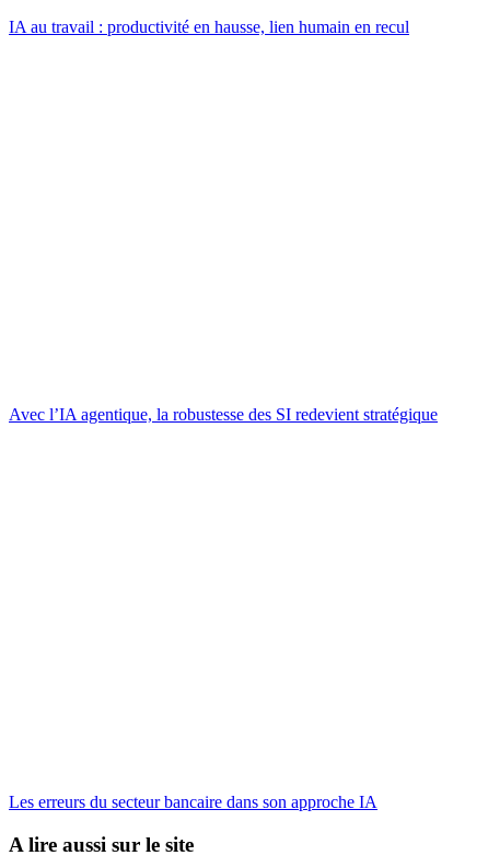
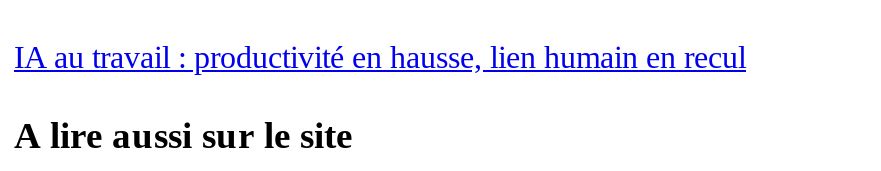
- Avec l’IA agentique, la robustesse des SI redevient stratégique

- Les erreurs du secteur bancaire dans son approche IA
